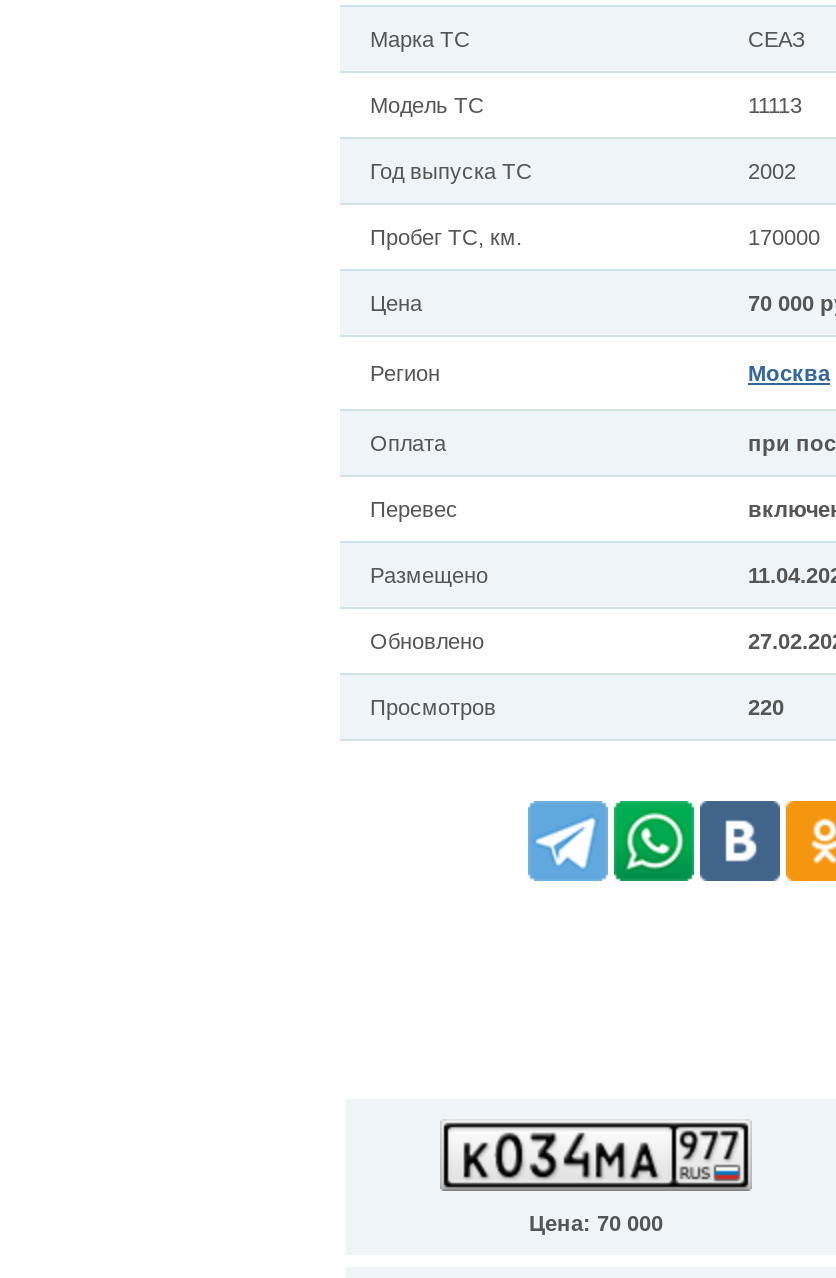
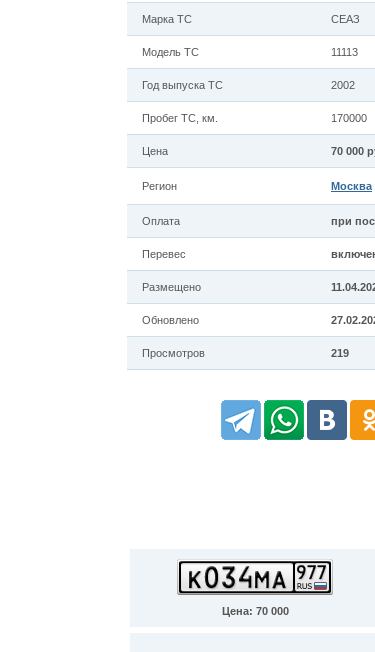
- 220
+ 219
